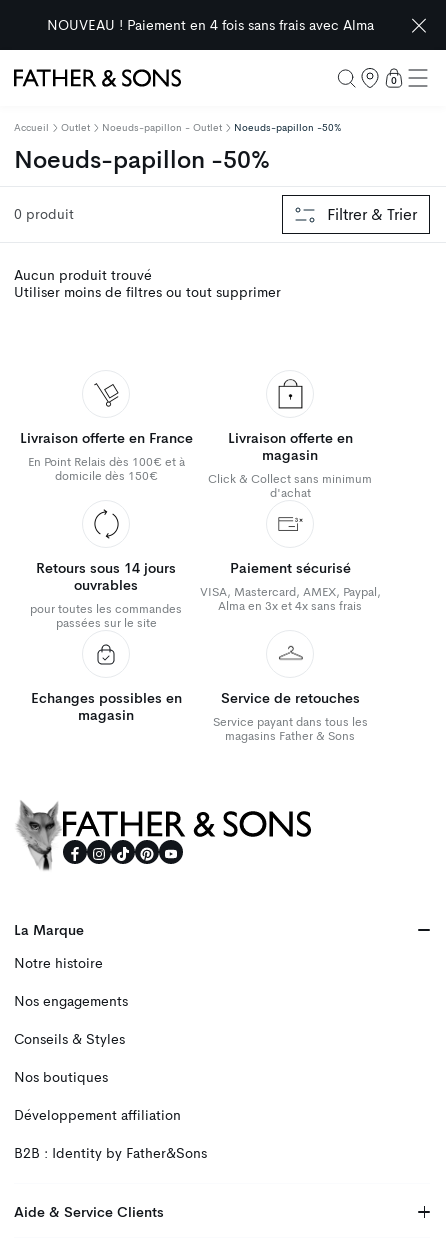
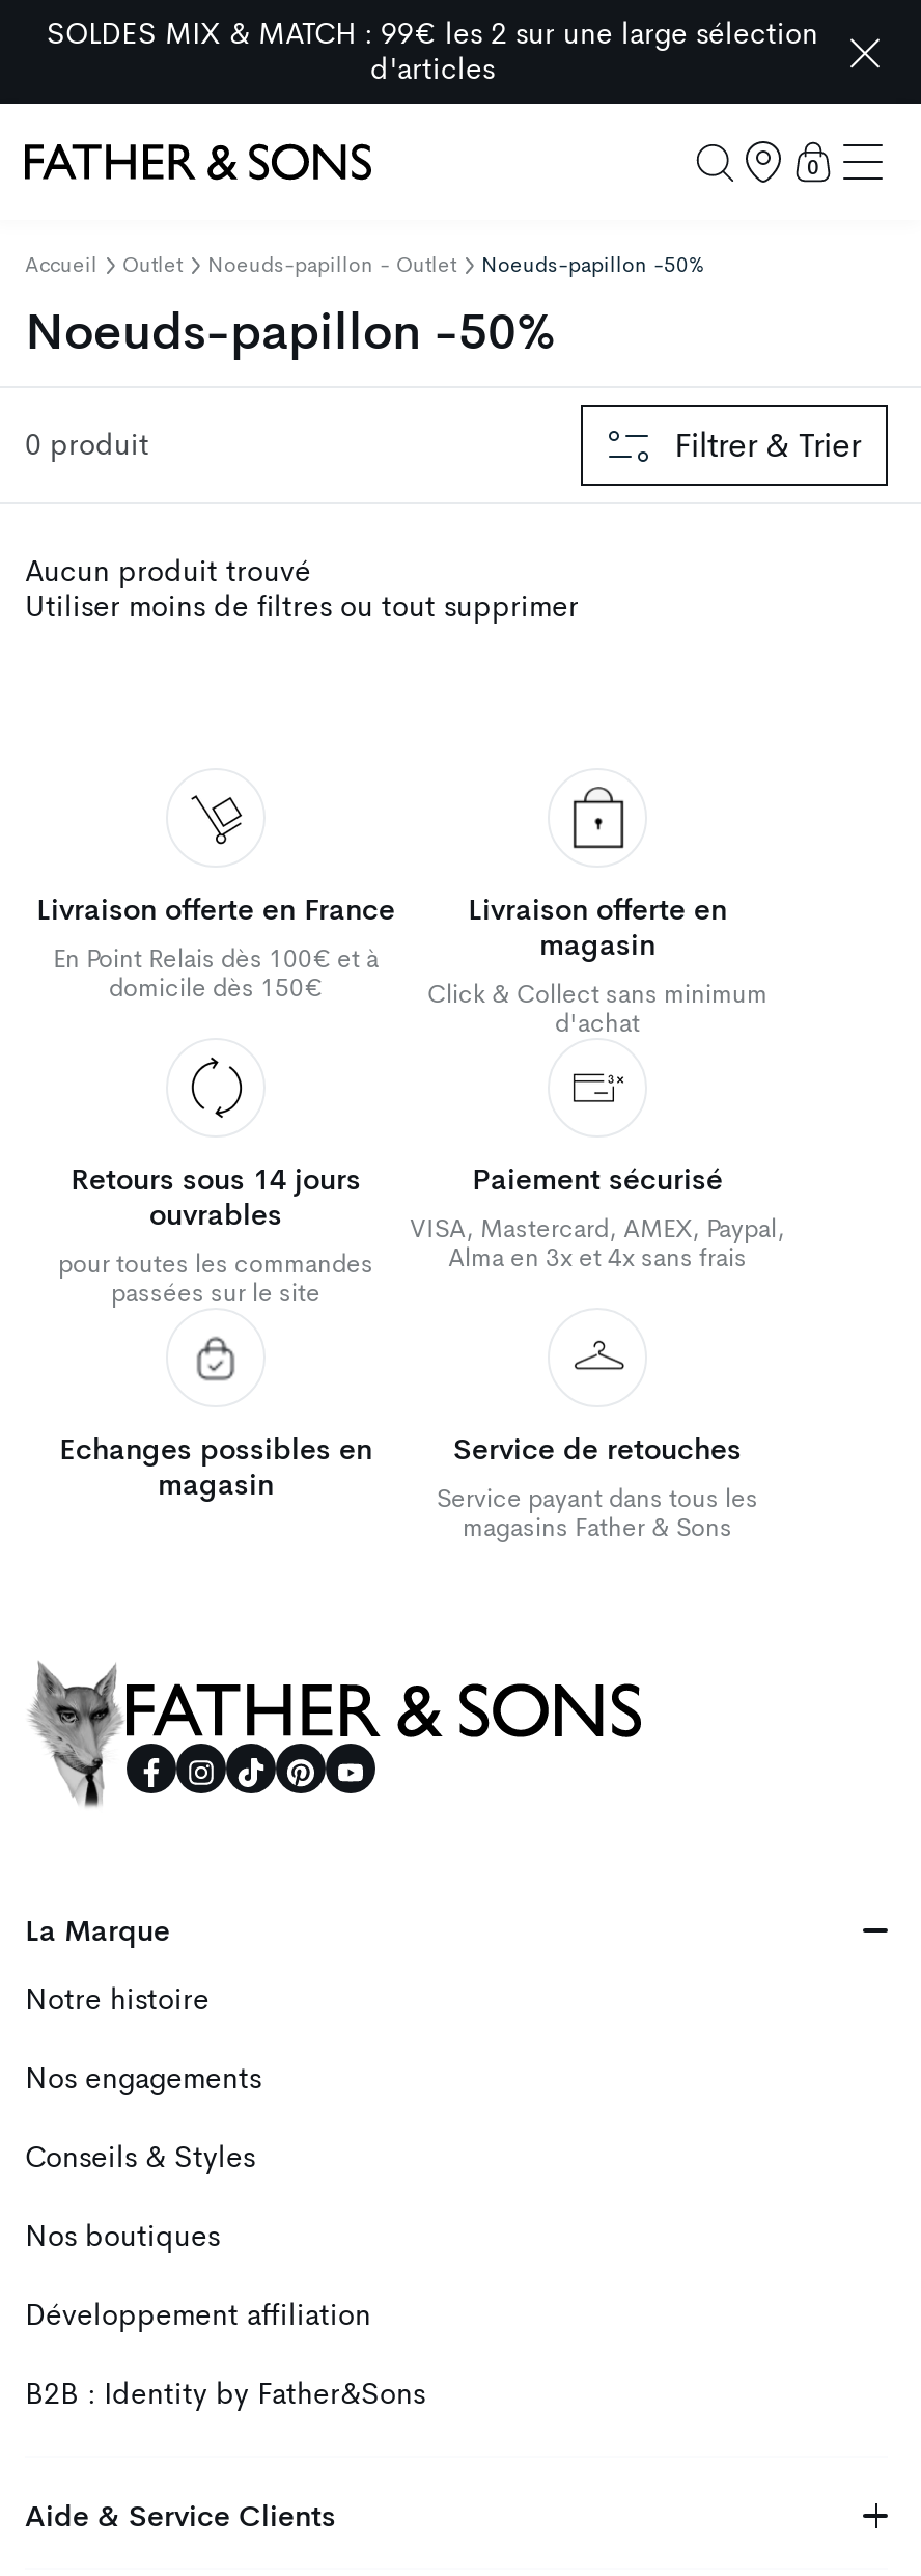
- NOUVEAU ! Paiement en 4 fois sans frais avec Alma
+ SOLDES MIX & MATCH : 99€ les 2 sur une large sélection
+ d'articles
